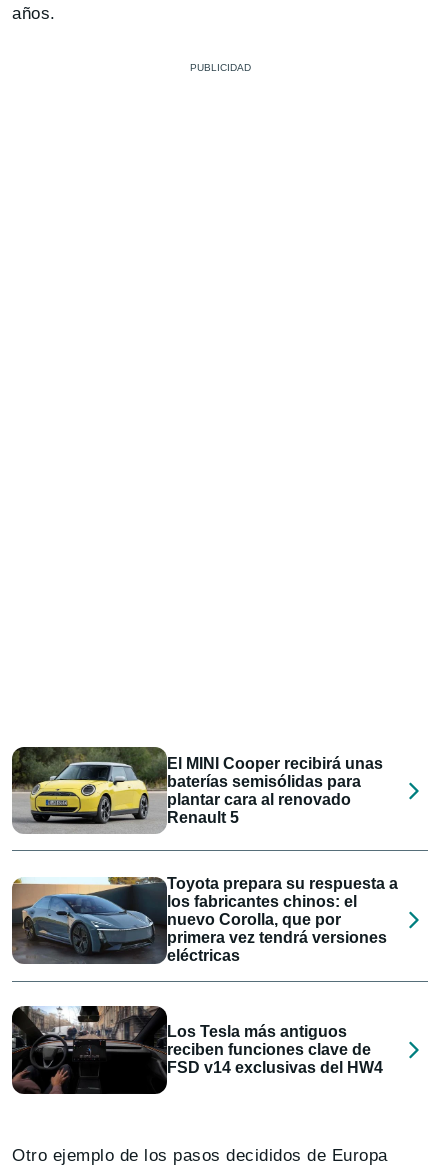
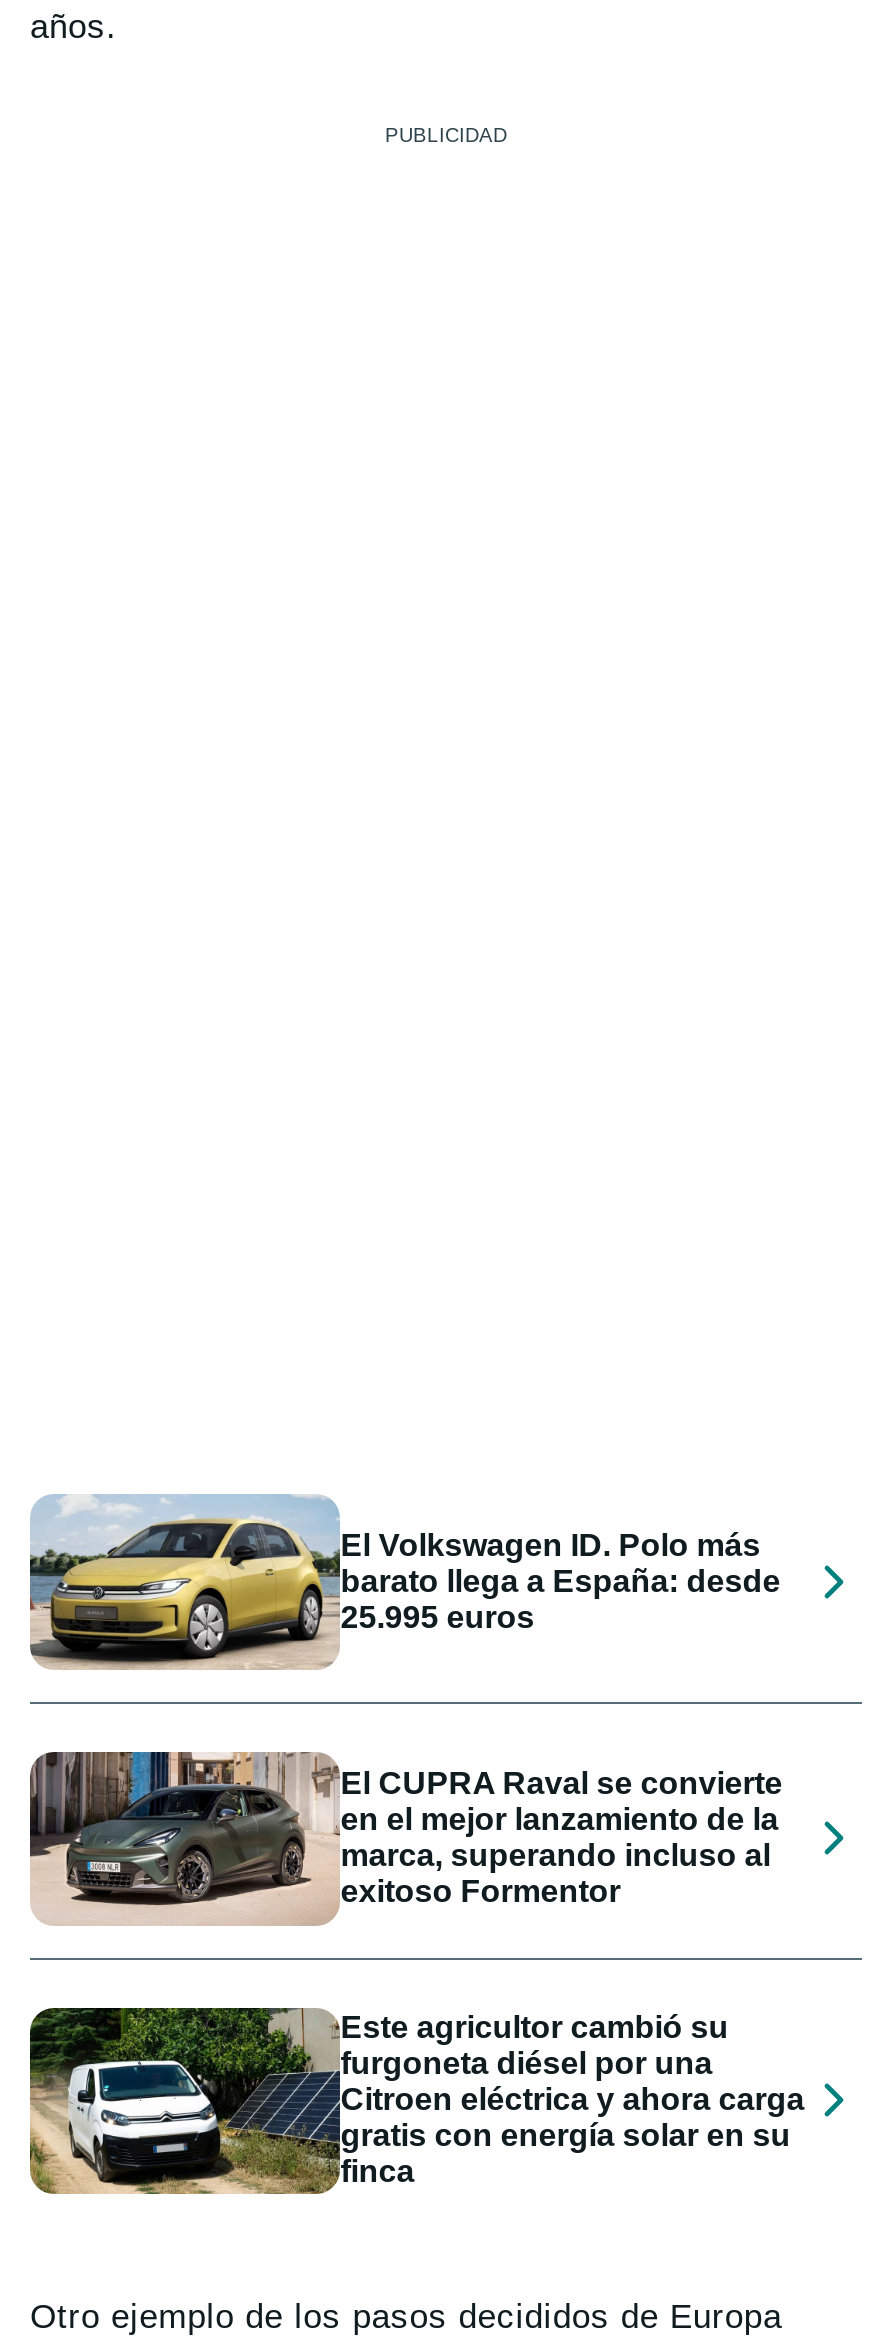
- [image]
- El MINI Cooper recibirá unas
- baterías semisólidas para
- plantar cara al renovado
- Renault 5
+ [image]
+ El Volkswagen ID. Polo más
+ barato llega a España: desde
+ 25.995 euros

- [image]
- Toyota prepara su respuesta a
- los fabricantes chinos: el
- nuevo Corolla, que por
- primera vez tendrá versiones
- eléctricas
+ [image]
+ El CUPRA Raval se convierte
+ en el mejor lanzamiento de la
+ marca, superando incluso al
+ exitoso Formentor

- [image]
- Los Tesla más antiguos
- reciben funciones clave de
- FSD v14 exclusivas del HW4
+ [image]
+ Este agricultor cambió su
+ furgoneta diésel por una
+ Citroen eléctrica y ahora carga
+ gratis con energía solar en su
+ finca
